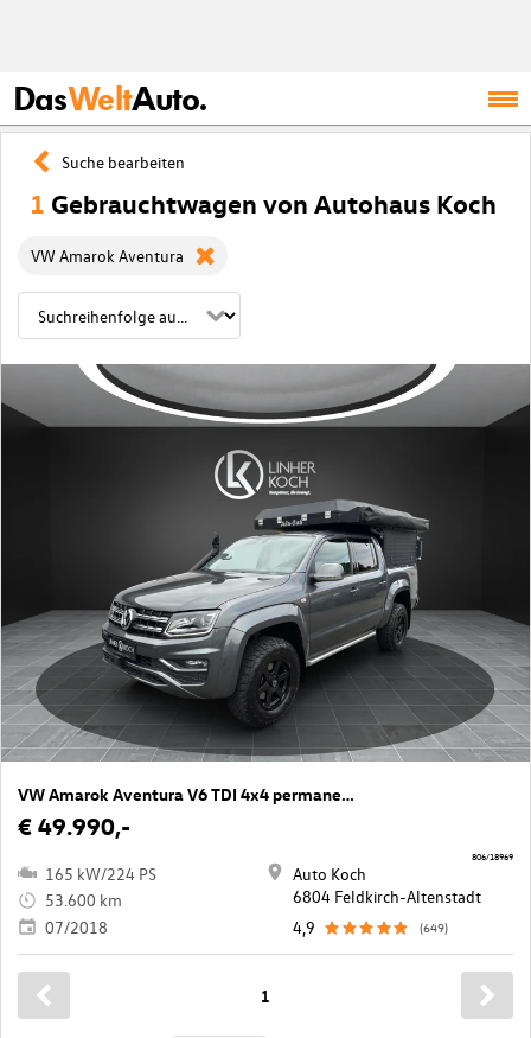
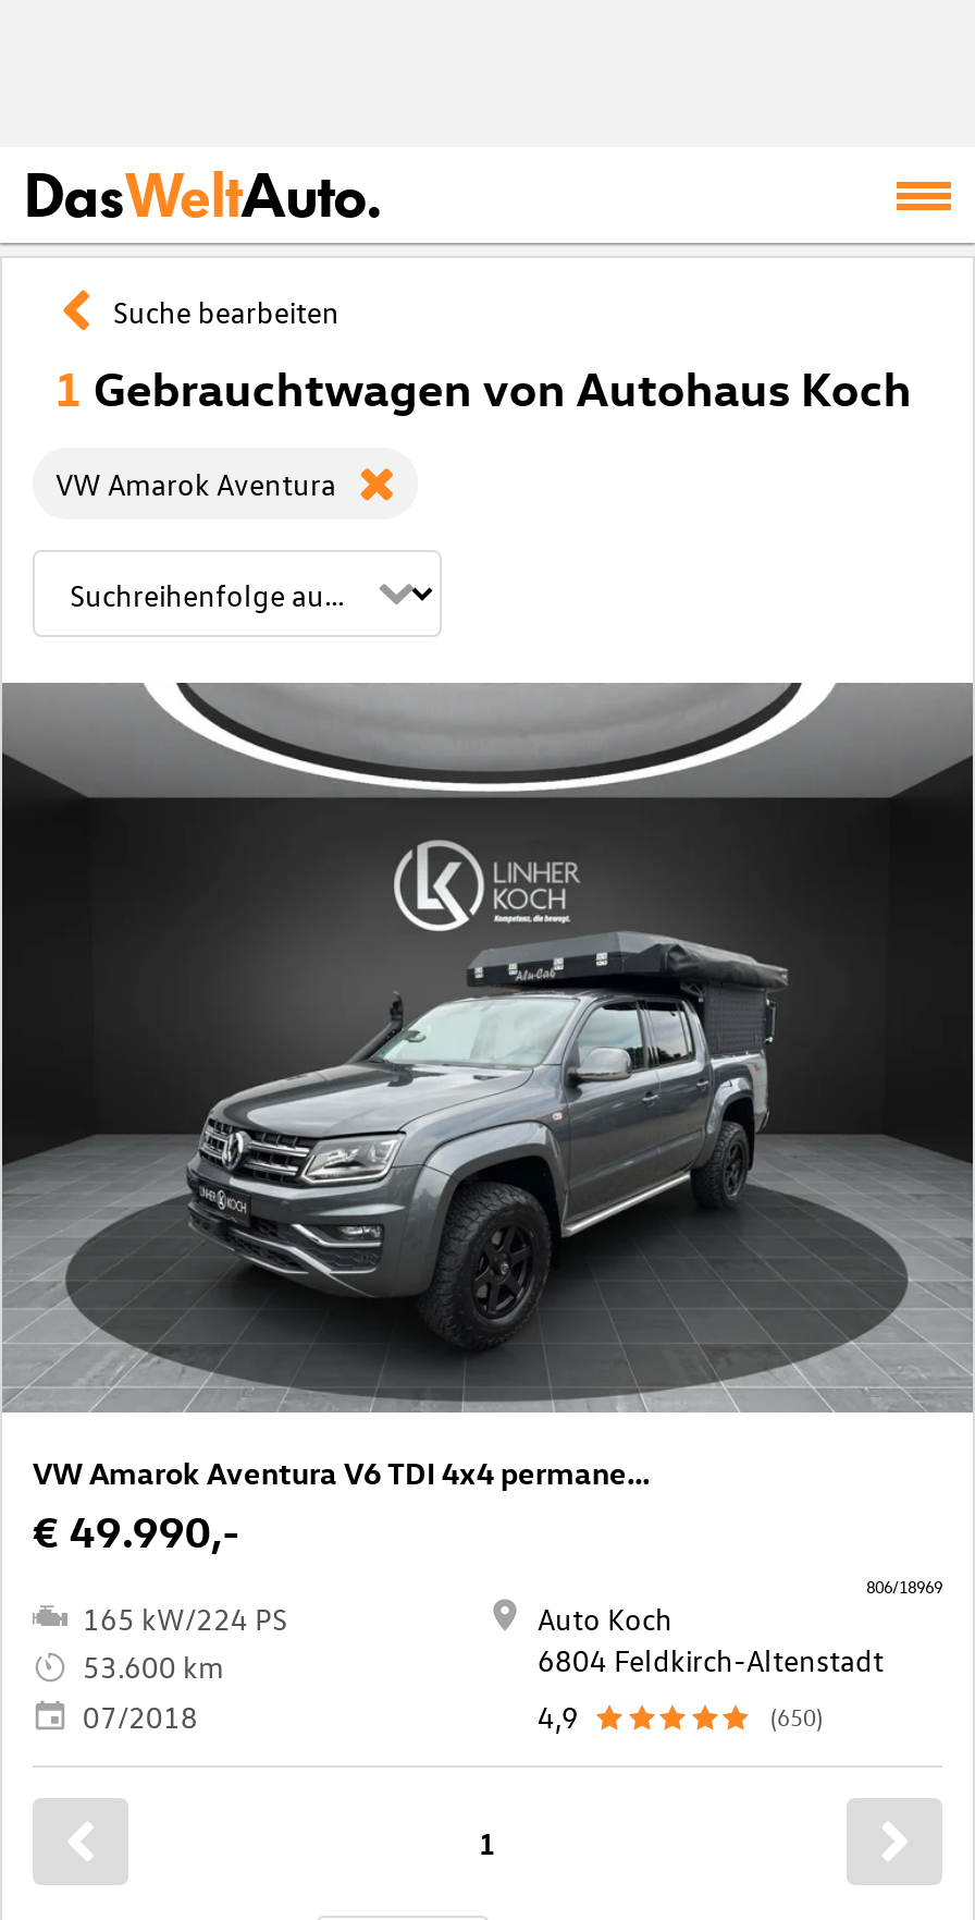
- (649)
+ (650)
